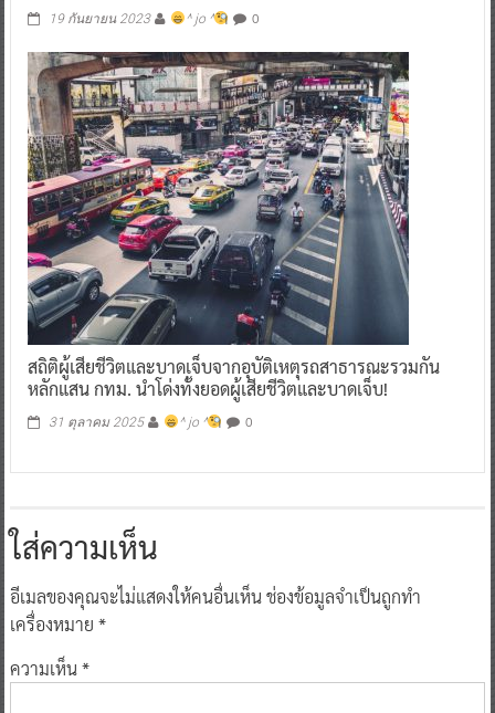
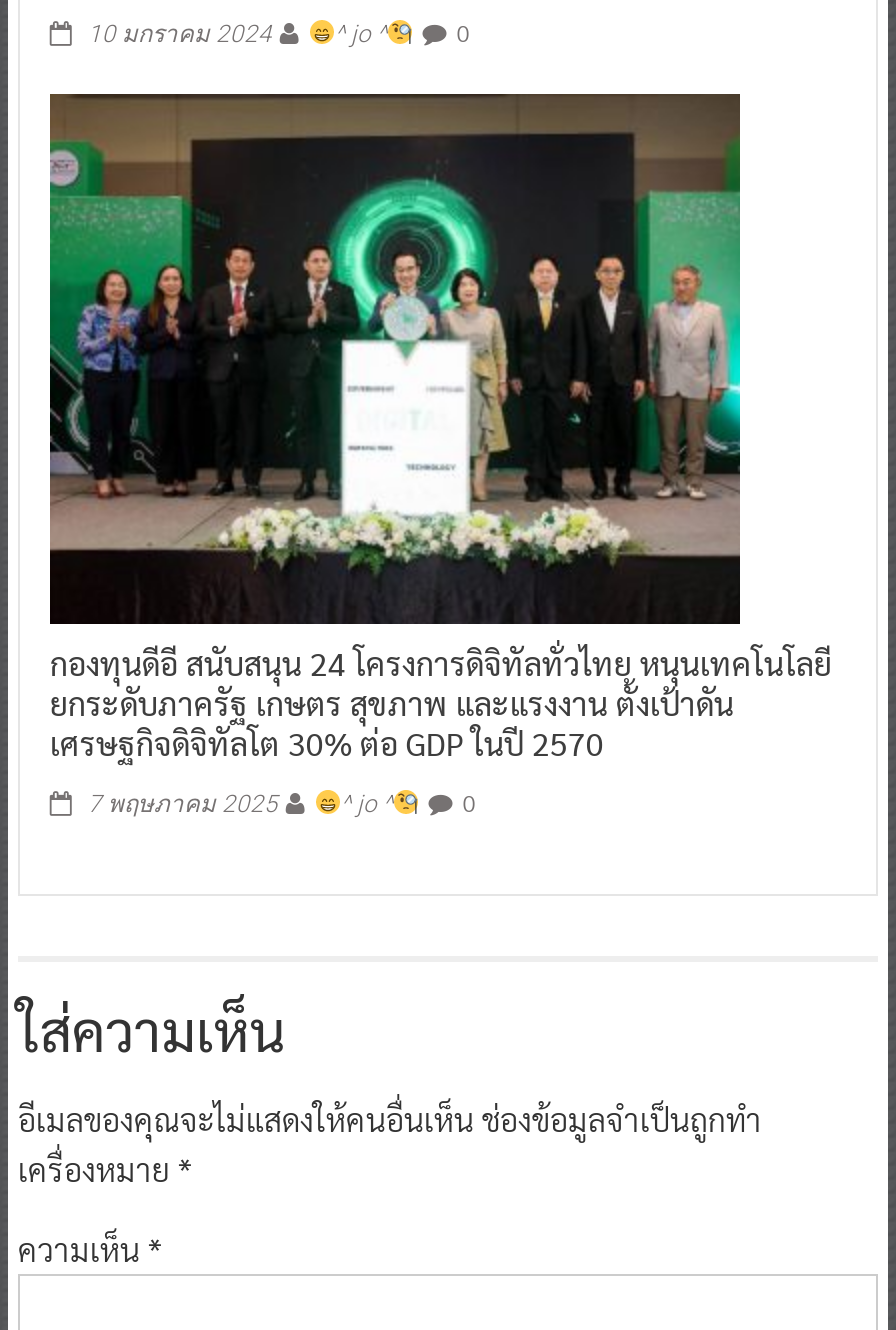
- 19 กันยายน 2023
+ 10 มกราคม 2024

- [image]
- สถิติผู้เสียชีวิตและบาดเจ็บจากอุบัติเหตุรถสาธารณะรวมกัน
- หลักแสน กทม. นำโด่งทั้งยอดผู้เสียชีวิตและบาดเจ็บ!
+ [image]
+ กองทุนดีอี สนับสนุน 24 โครงการดิจิทัลทั่วไทย หนุนเทคโนโลยี
+ ยกระดับภาครัฐ เกษตร สุขภาพ และแรงงาน ตั้งเป้าดัน
+ เศรษฐกิจดิจิทัลโต 30% ต่อ GDP ในปี 2570

- 31 ตุลาคม 2025
+ 7 พฤษภาคม 2025
